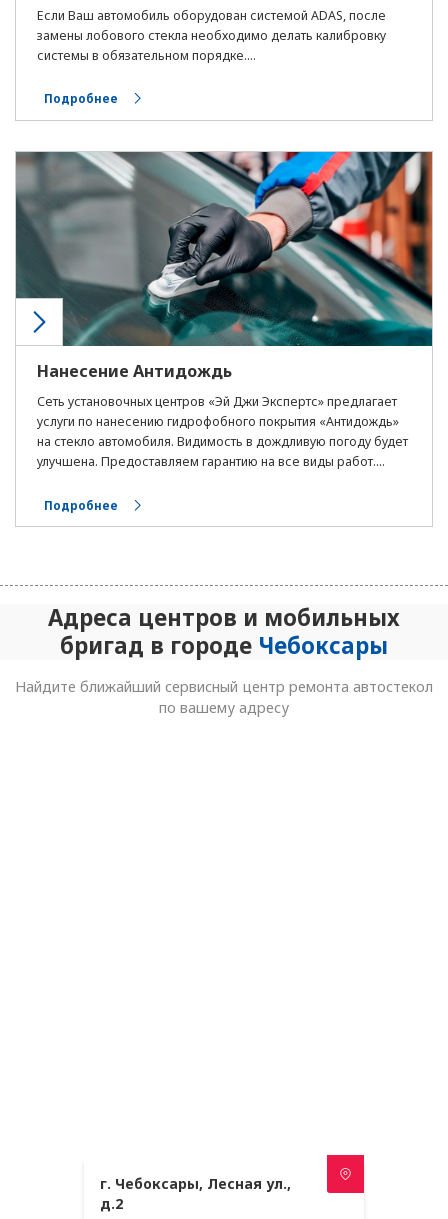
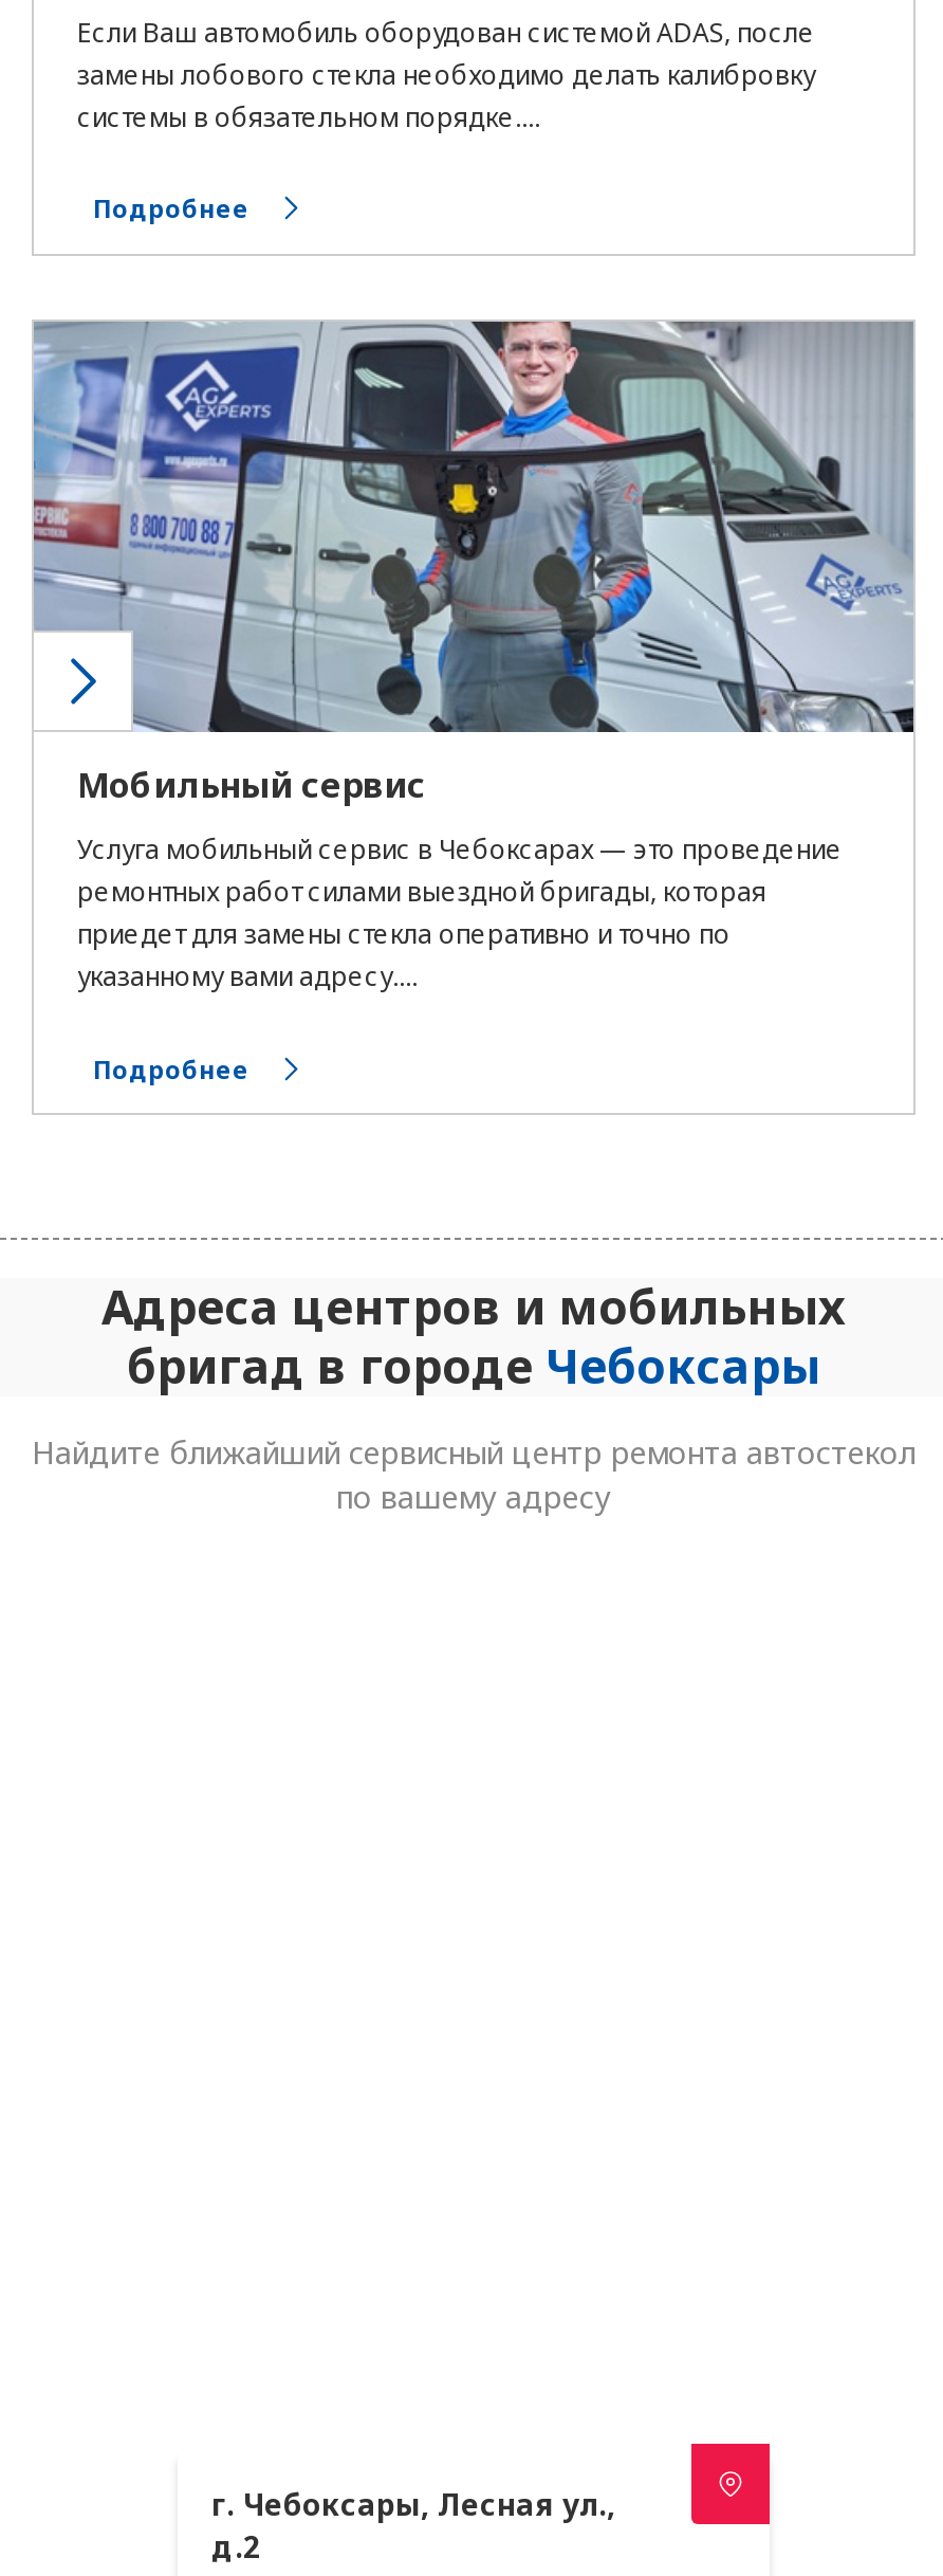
- [image]
- Нанесение Антидождь
+ [image]
+ Мобильный сервис

- Сеть установочных центров «Эй Джи Экспертс» предлагает
- услуги по нанесению гидрофобного покрытия «Антидождь»
- на стекло автомобиля. Видимость в дождливую погоду будет
- улучшена. Предоставляем гарантию на все виды работ....
+ Услуга мобильный сервис в Чебоксарах — это проведение
+ ремонтных работ силами выездной бригады, которая
+ приедет для замены стекла оперативно и точно по
+ указанному вами адресу....
